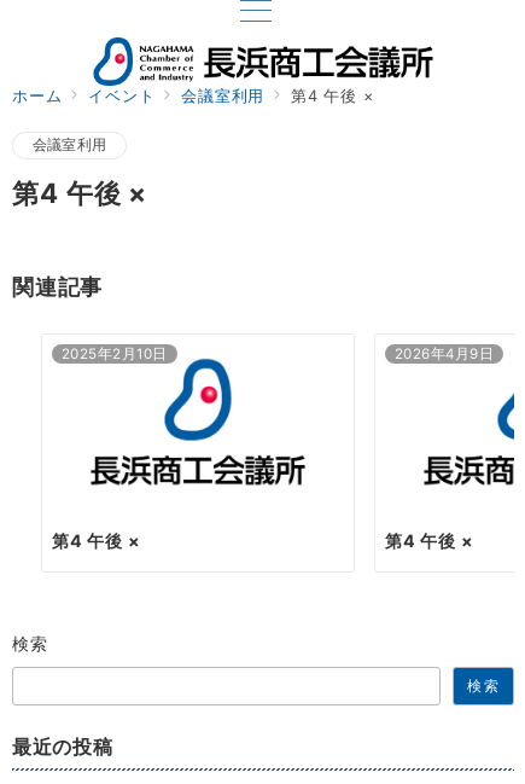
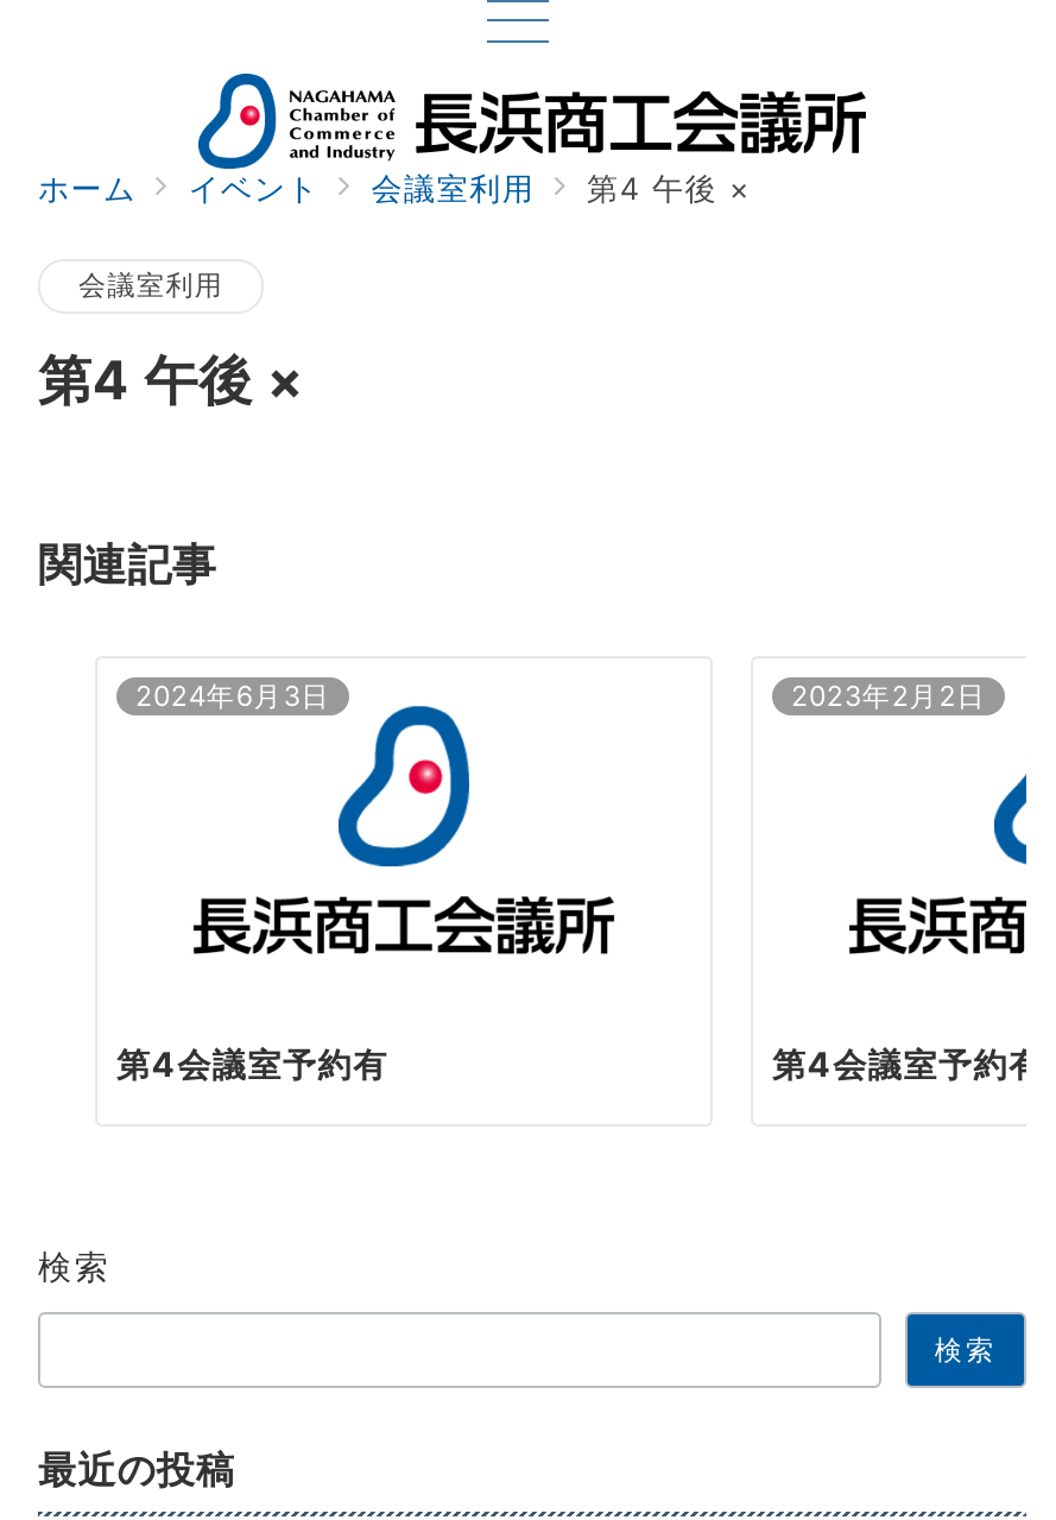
- 2025年2月10日
+ 2024年6月3日

- 2026年4月9日
+ 2023年2月2日

- 第4 午後 ×
+ 第4会議室予約有

- 第4 午後 ×
+ 第4会議室予約有
